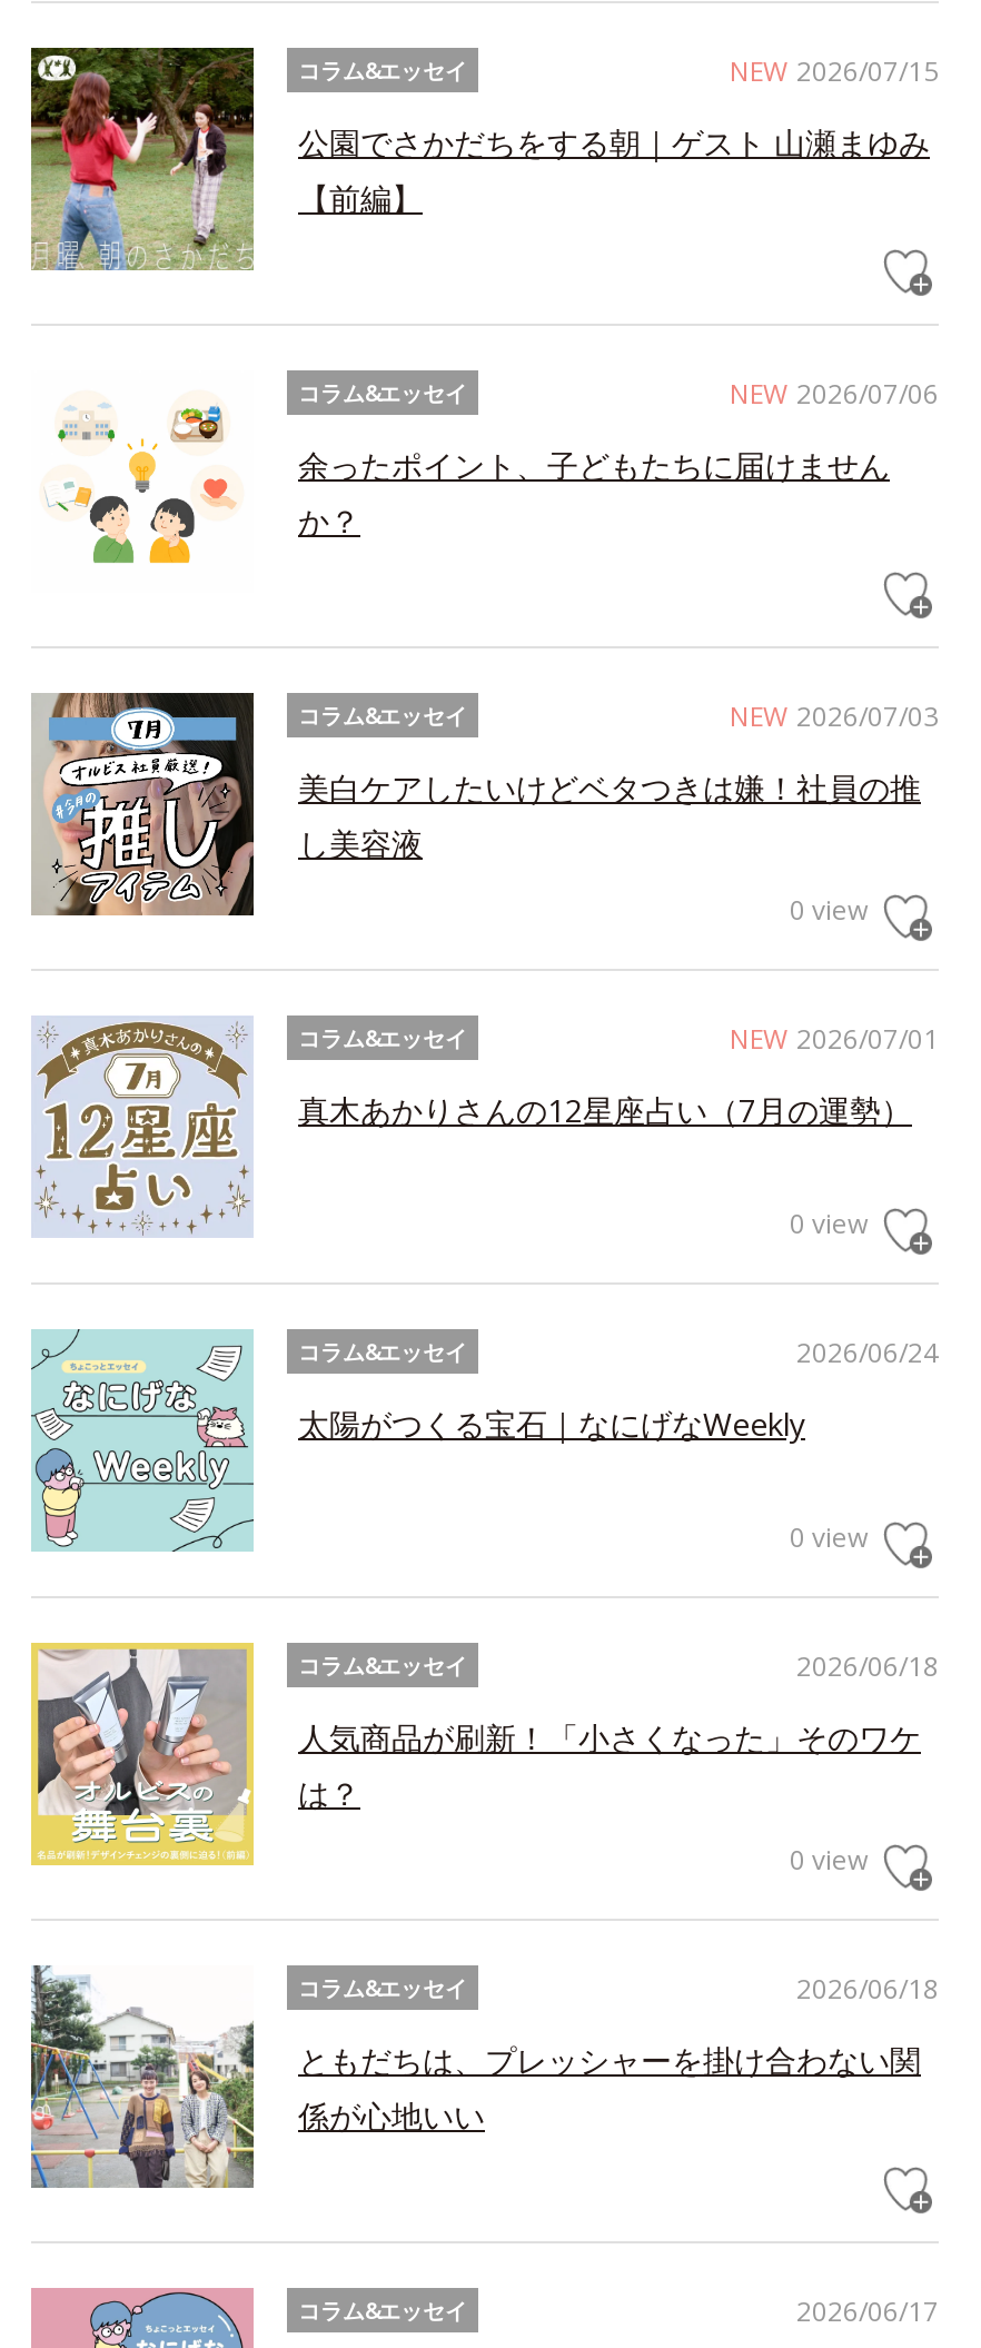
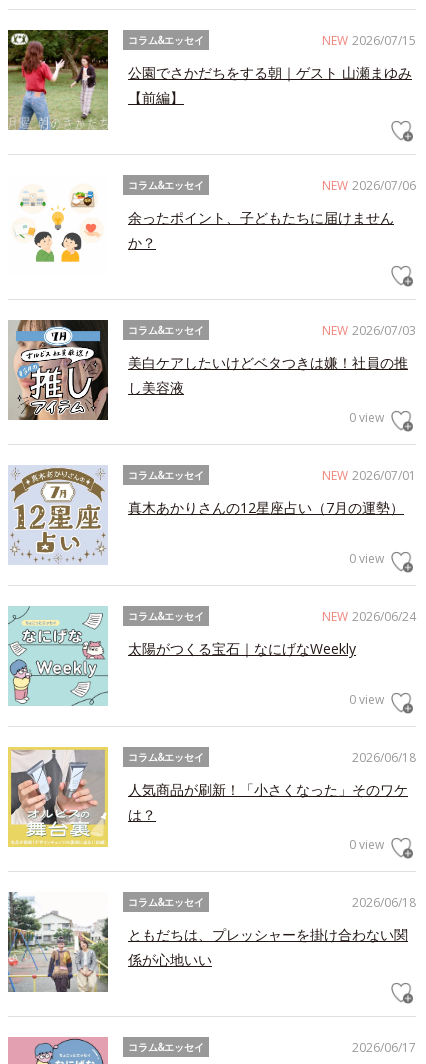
- 2026/06/24
+ NEW 2026/06/24
